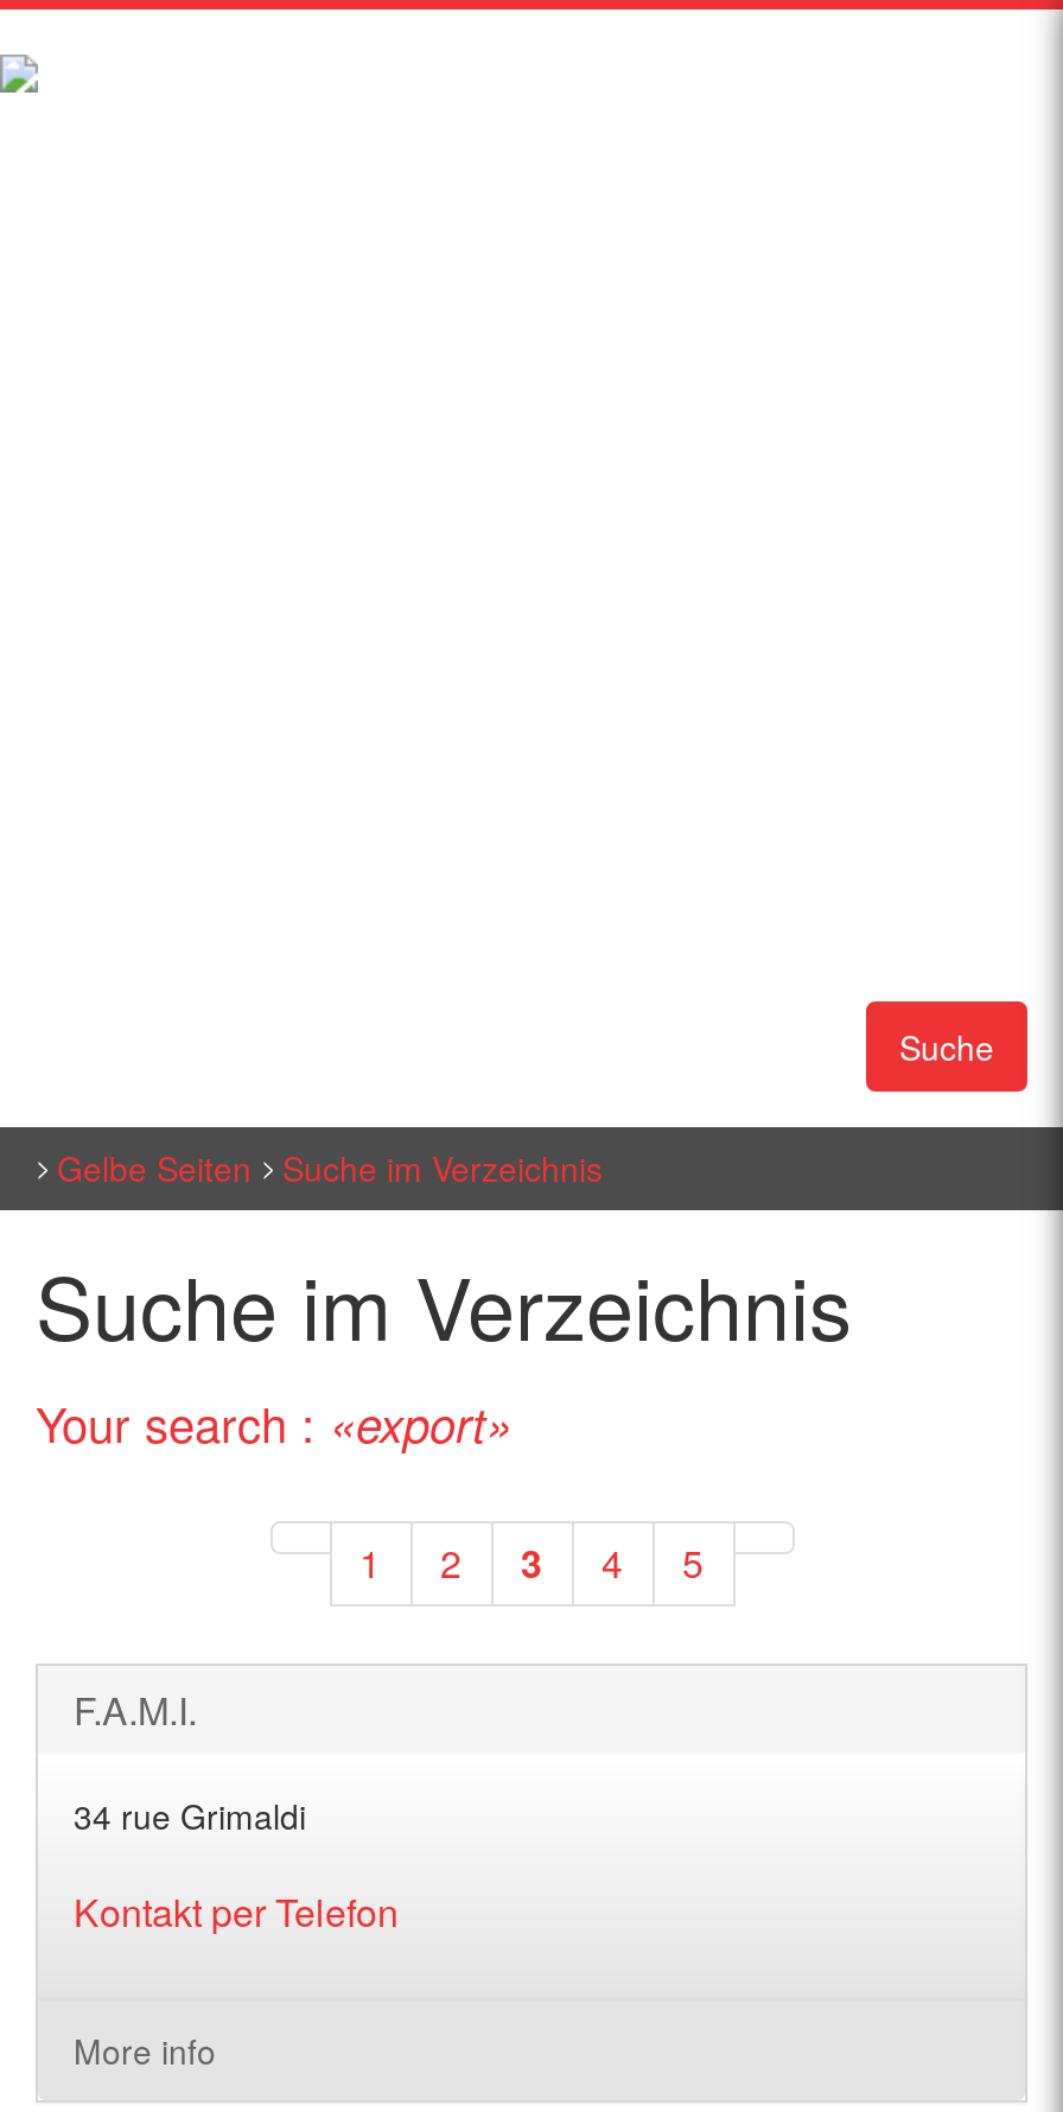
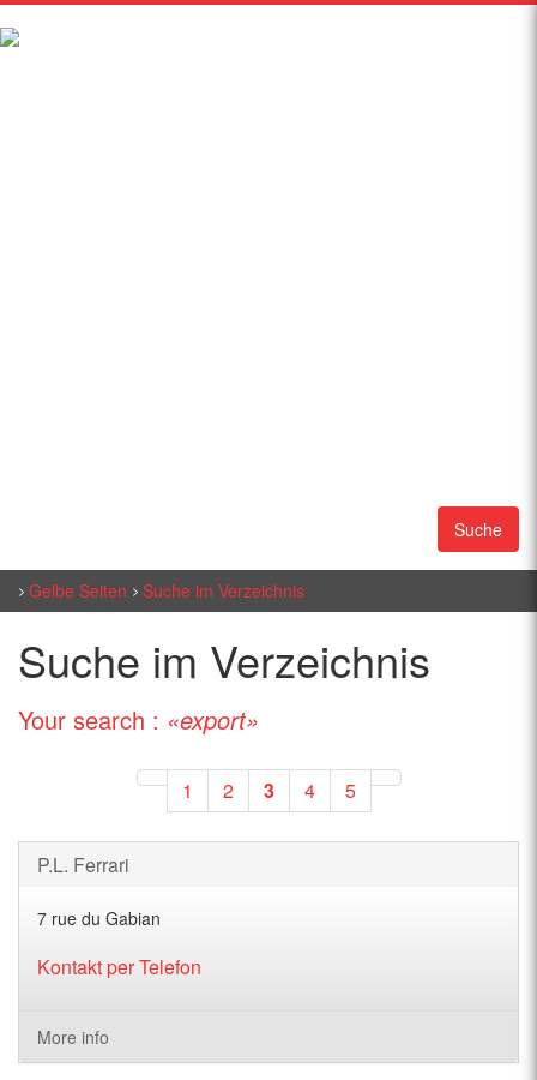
- F.A.M.I.
+ P.L. Ferrari

- 34 rue Grimaldi
+ 7 rue du Gabian
